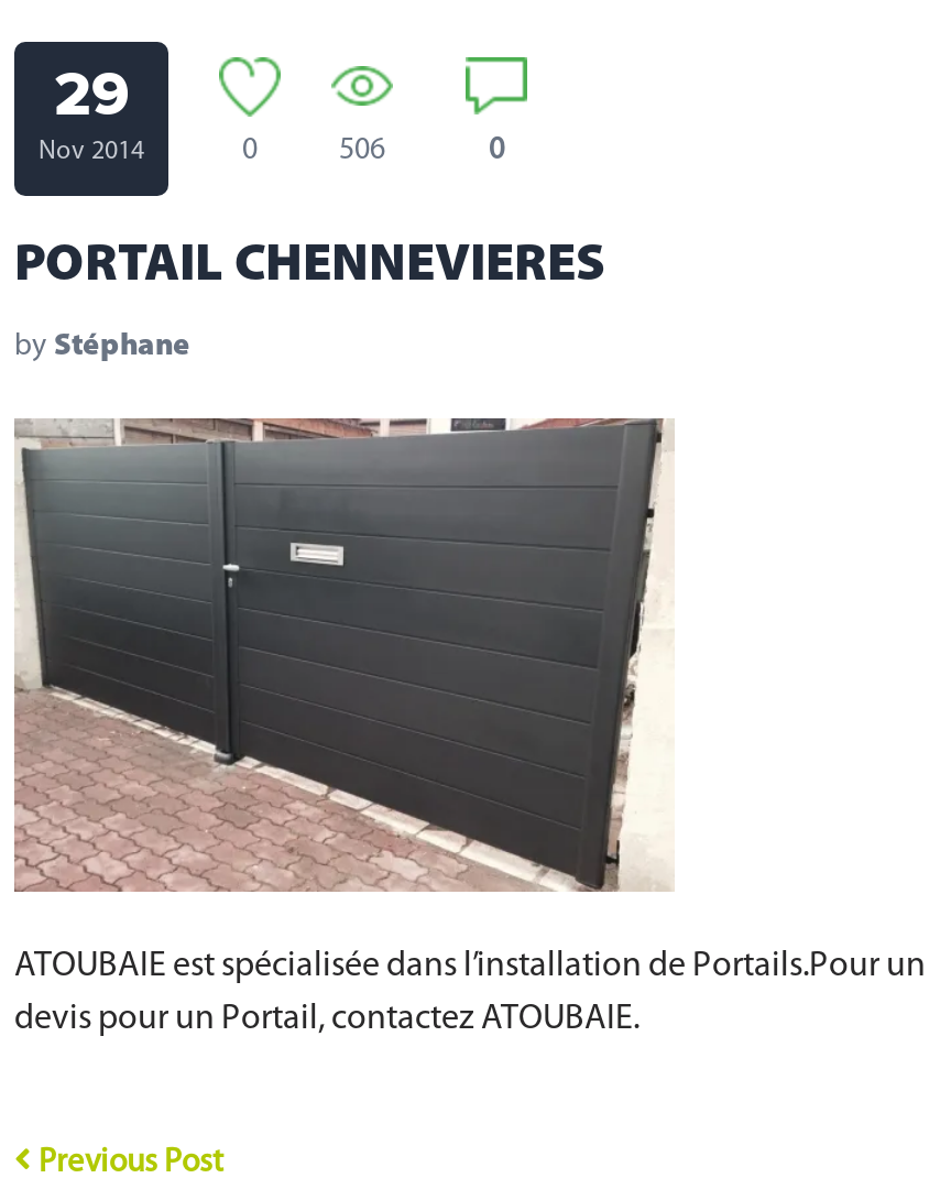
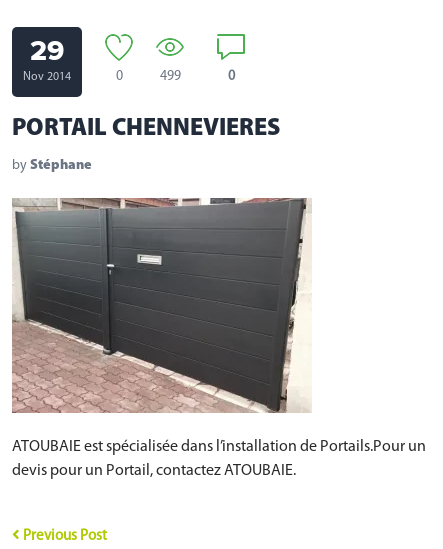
- 506
+ 499
